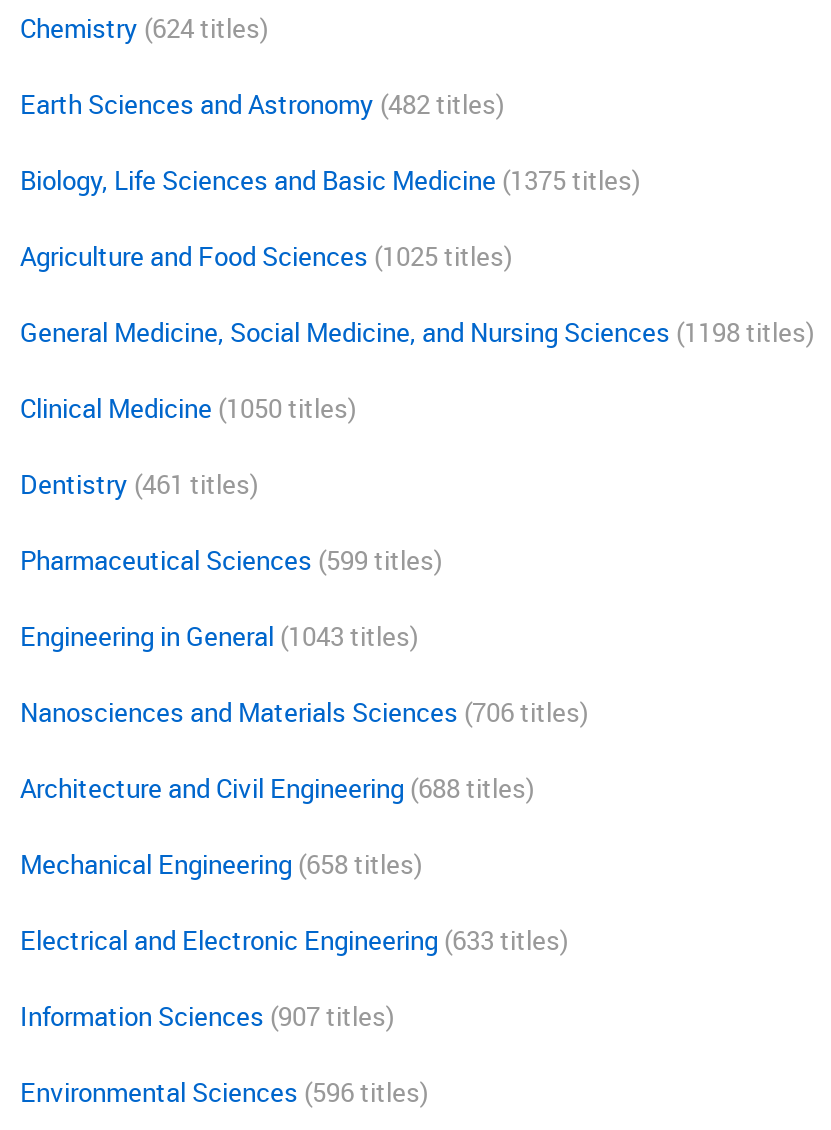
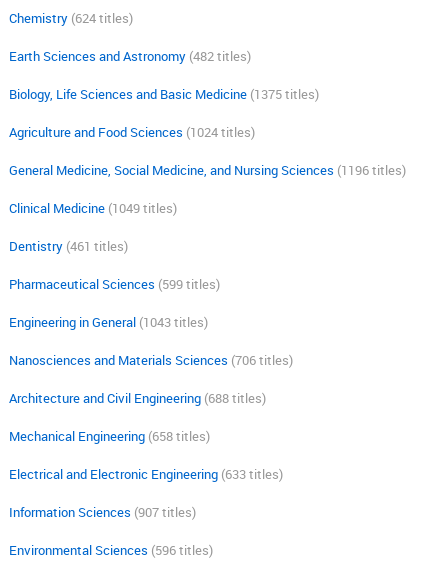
- Agriculture and Food Sciences (1025 titles)
+ Agriculture and Food Sciences (1024 titles)

- General Medicine, Social Medicine, and Nursing Sciences (1198 titles)
+ General Medicine, Social Medicine, and Nursing Sciences (1196 titles)

- Clinical Medicine (1050 titles)
+ Clinical Medicine (1049 titles)
